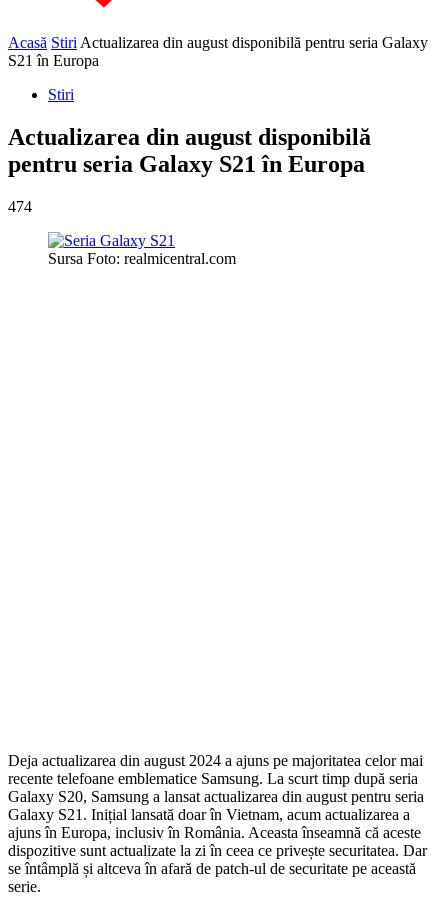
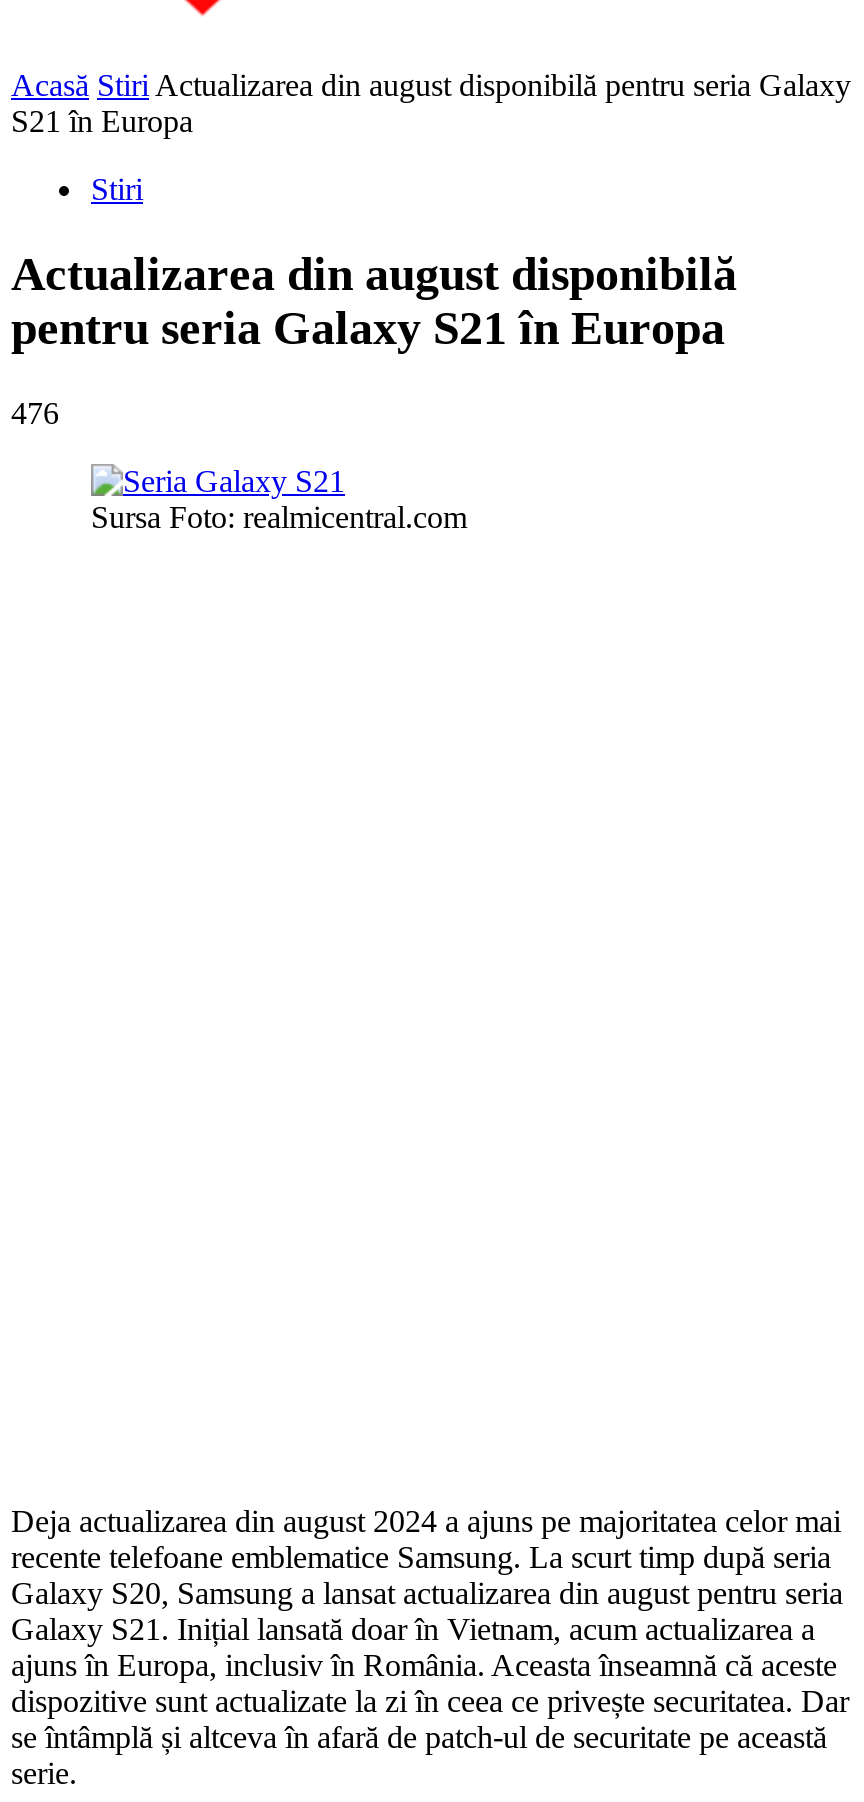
- 474
+ 476
